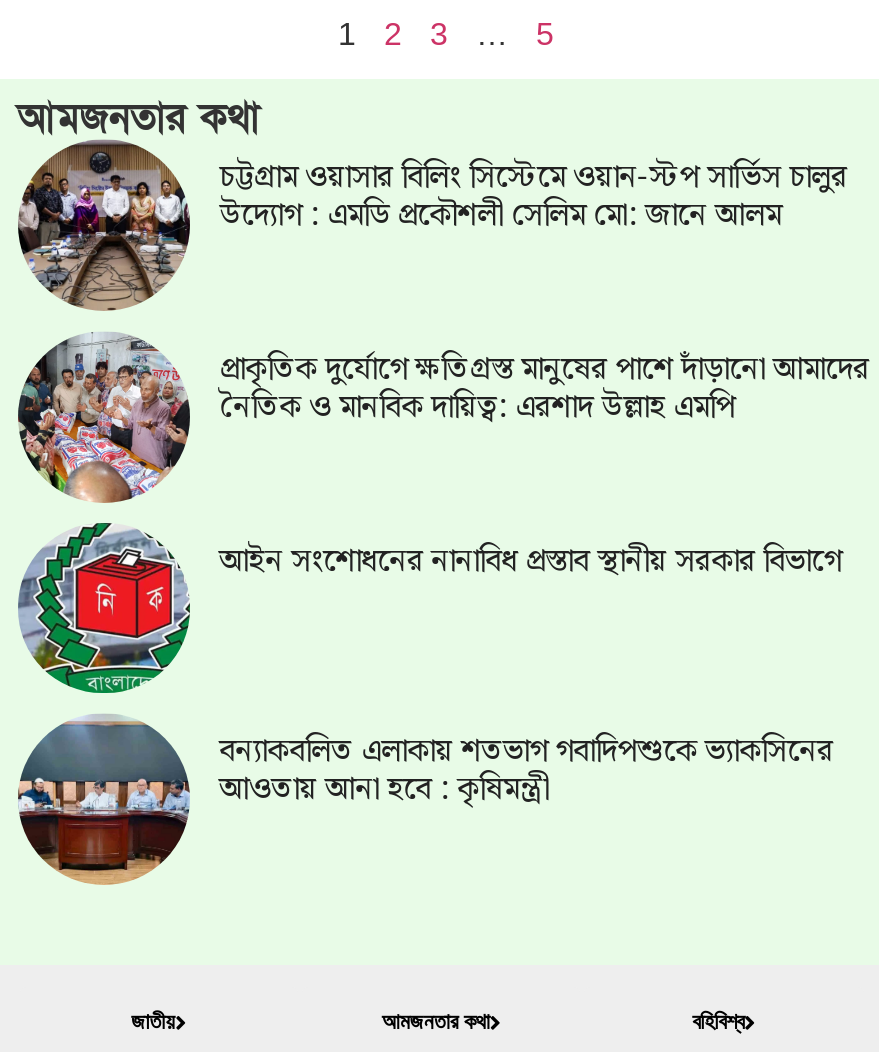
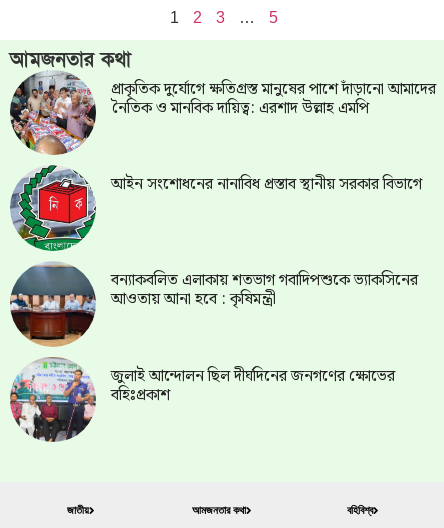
- [image]
- চট্টগ্রাম ওয়াসার বিলিং সিস্টেমে ওয়ান-স্টপ সার্ভিস চালুর
- উদ্যোগ : এমডি প্রকৌশলী সেলিম মো: জানে আলম

moved up: [image] | প্রাকৃতিক দুর্যোগে ক্ষতিগ্রস্ত মানুষের পাশে দাঁড়ানো আমাদের | নৈতিক ও মানবিক দায়িত্ব: এরশাদ উল্লাহ এমপি | আইন সংশোধনের নানাবিধ প্রস্তাব স্থানীয় সরকার বিভাগে | বন্যাকবলিত এলাকায় শতভাগ গবাদিপশুকে ভ্যাকসিনের | আওতায় আনা হবে : কৃষিমন্ত্রী

+ [image]
+ জুলাই আন্দোলন ছিল দীর্ঘদিনের জনগণের ক্ষোভের
+ বহিঃপ্রকাশ
